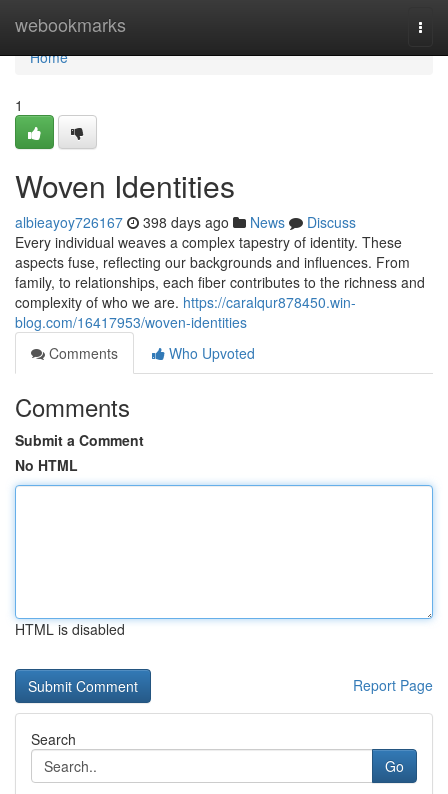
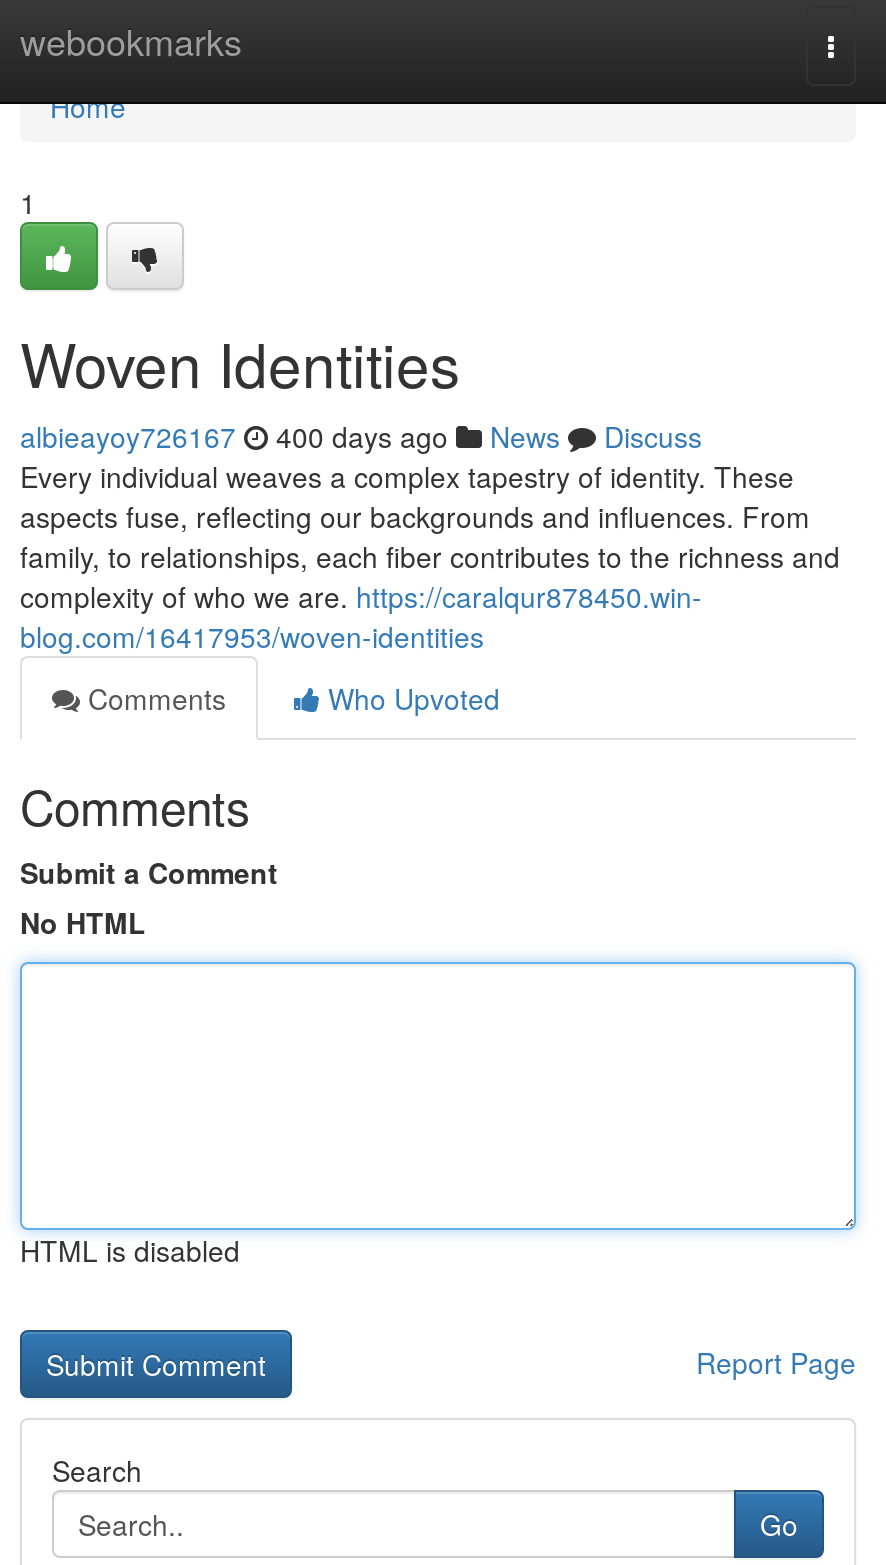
- albieayoy726167 398 days ago News Discuss
+ albieayoy726167 400 days ago News Discuss
